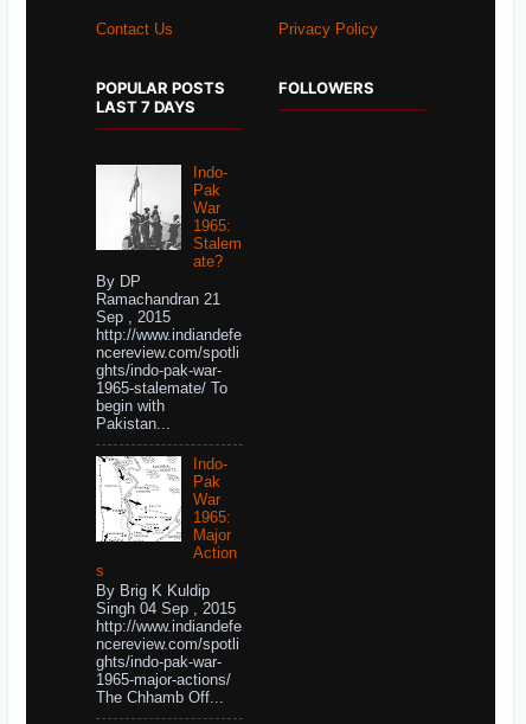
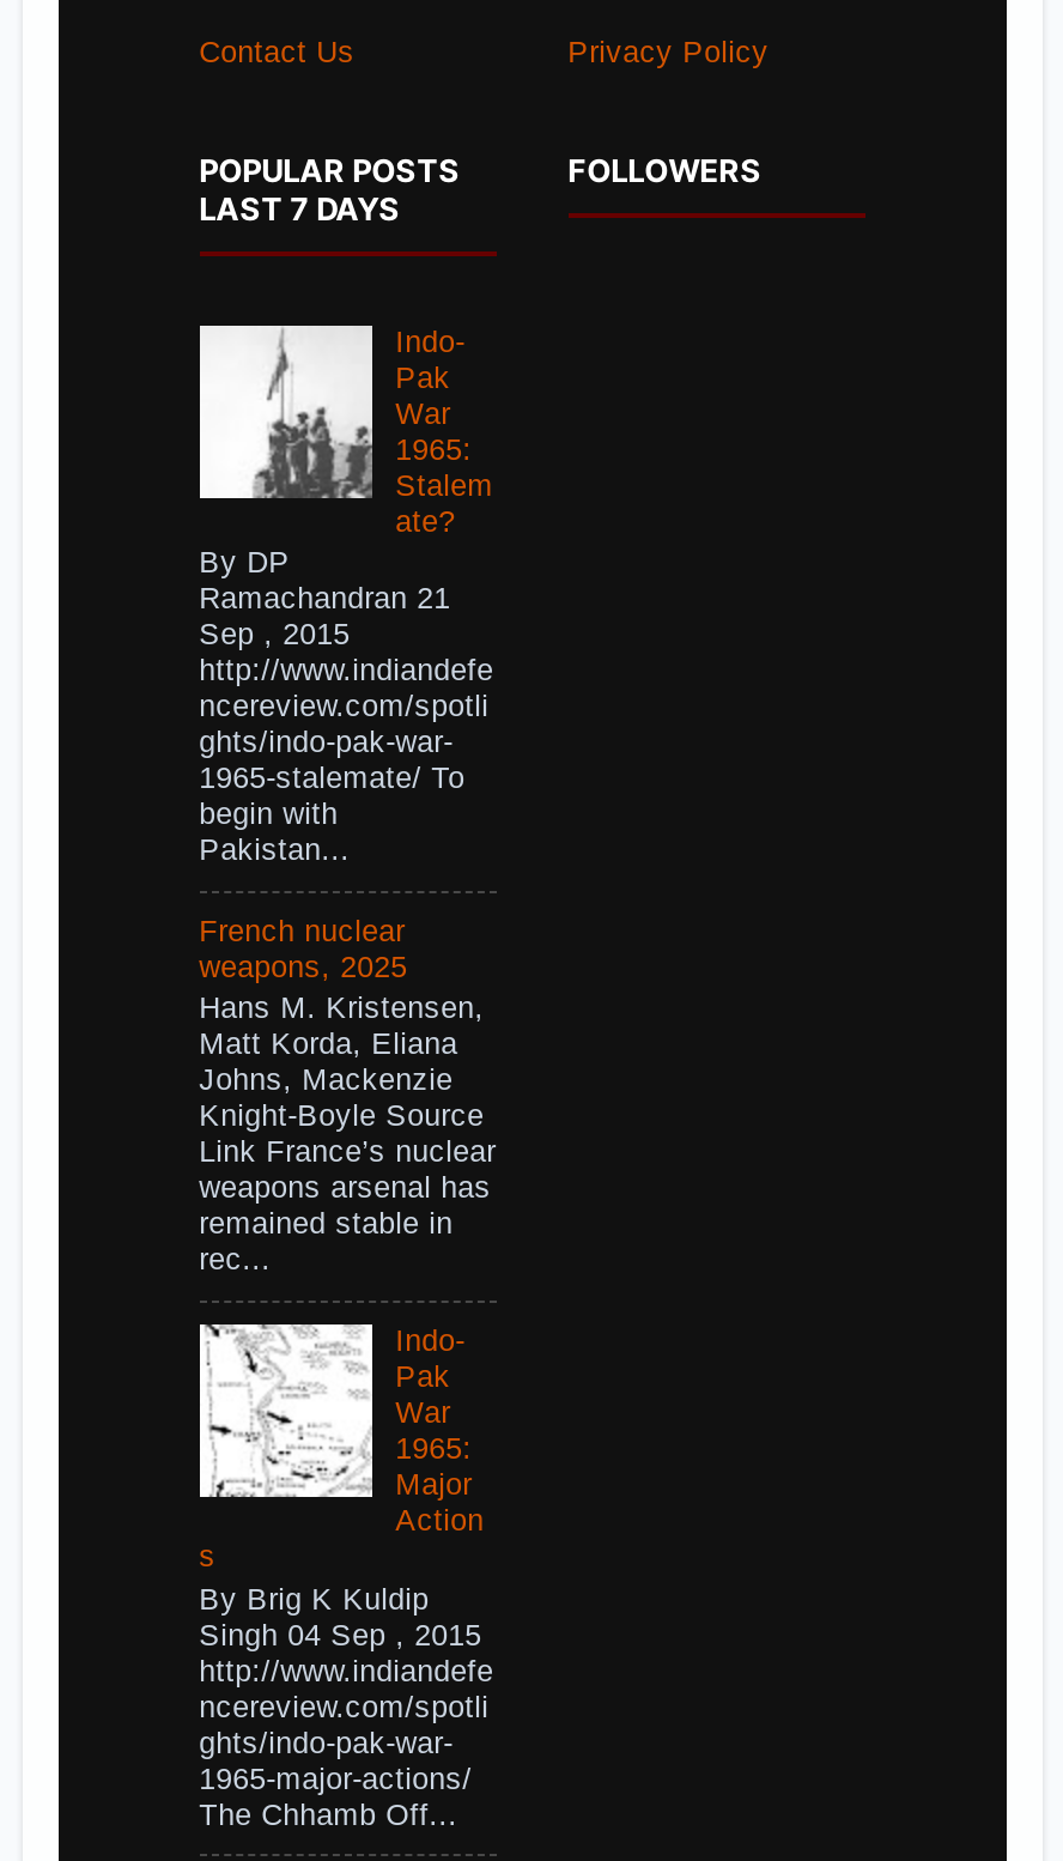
+ French nuclear
+ weapons, 2025
+ Hans M. Kristensen,
+ Matt Korda, Eliana
+ Johns, Mackenzie
+ Knight-Boyle Source
+ Link France’s nuclear
+ weapons arsenal has
+ remained stable in
+ rec...
